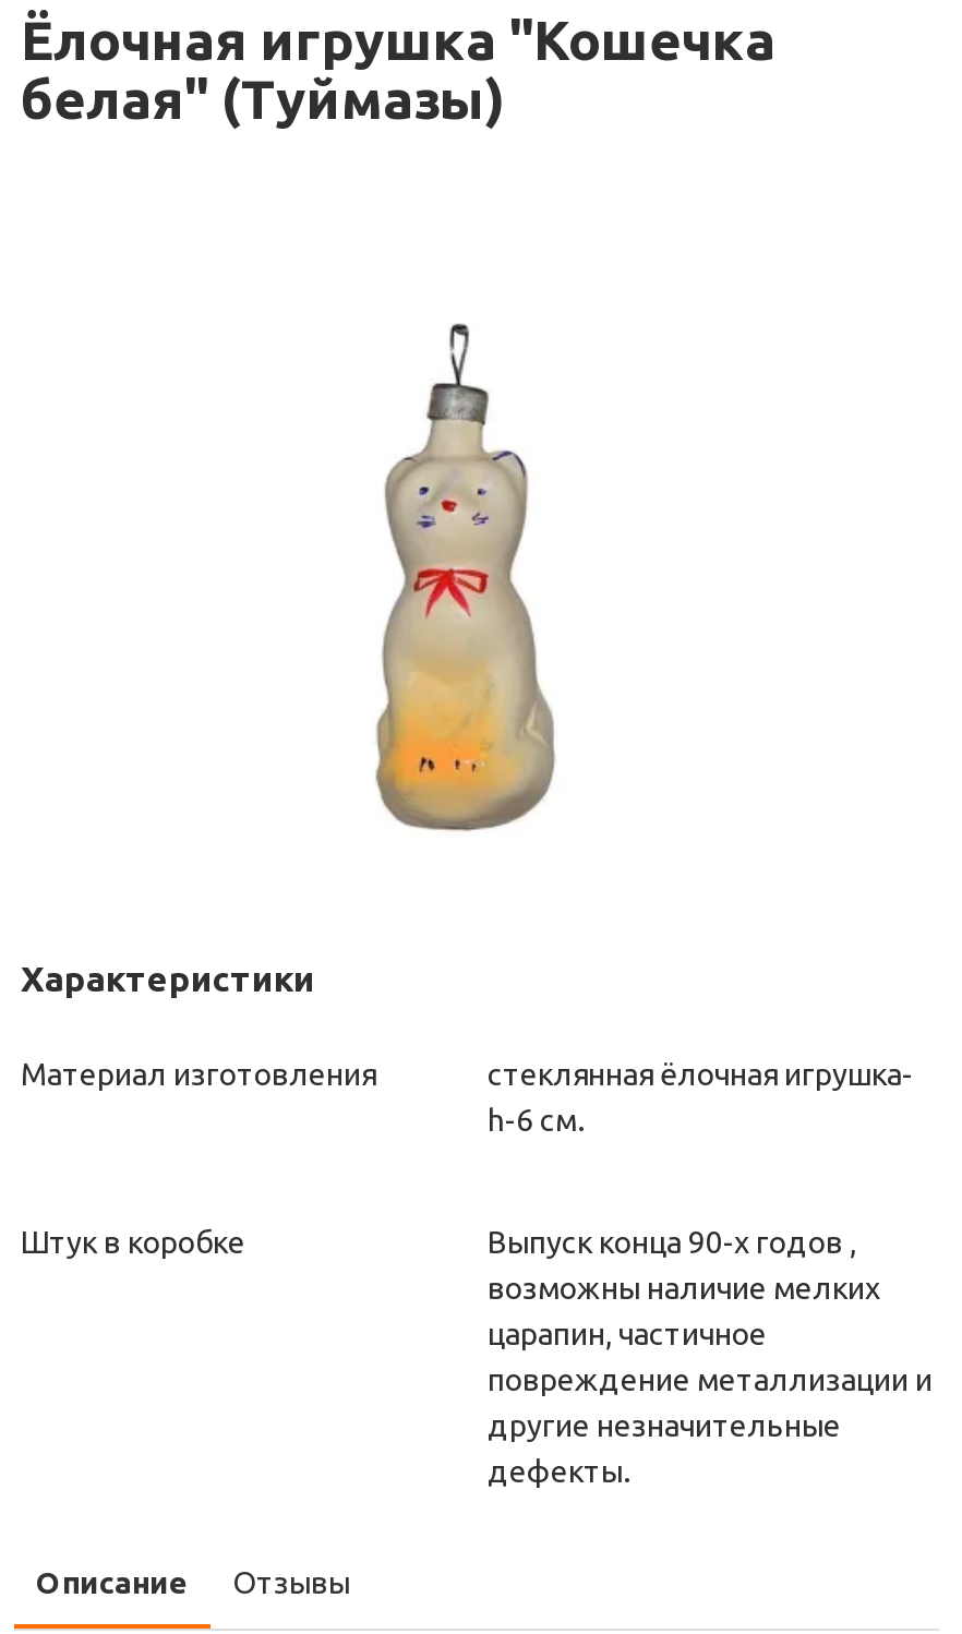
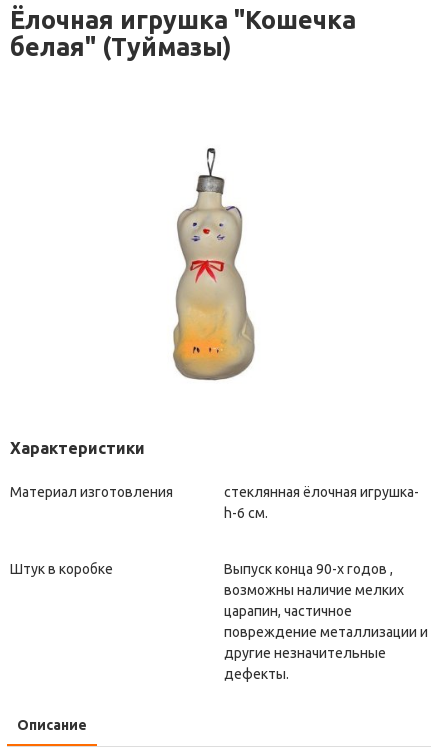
- Отзывы
